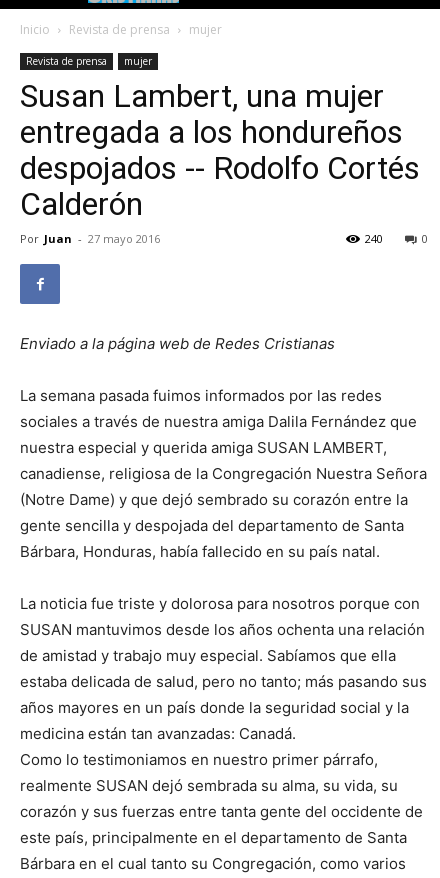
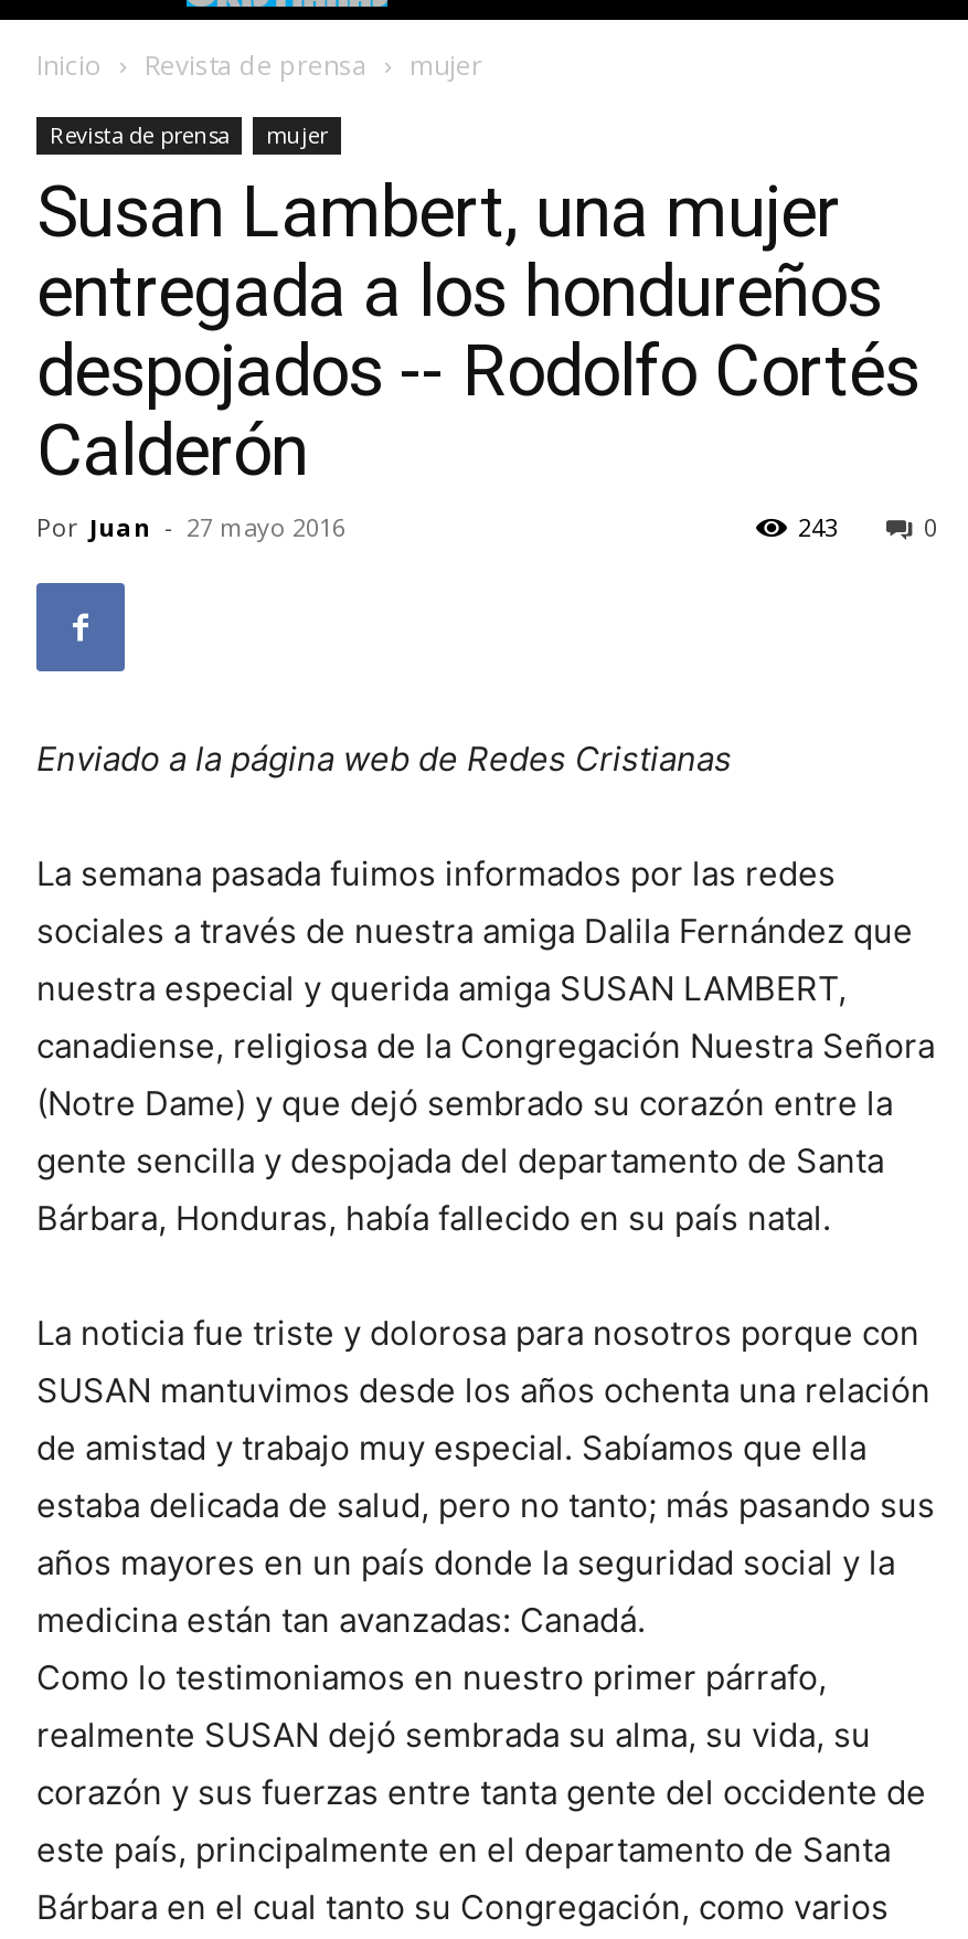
- 240
+ 243
